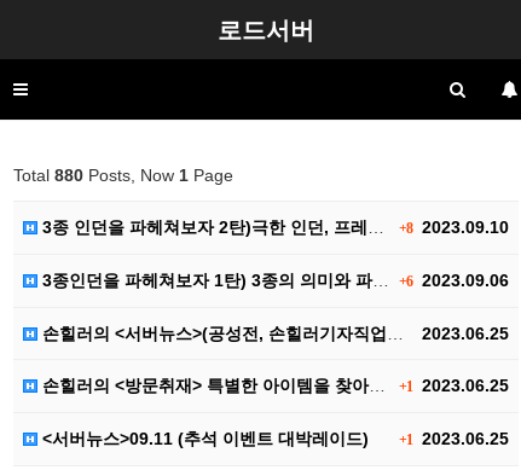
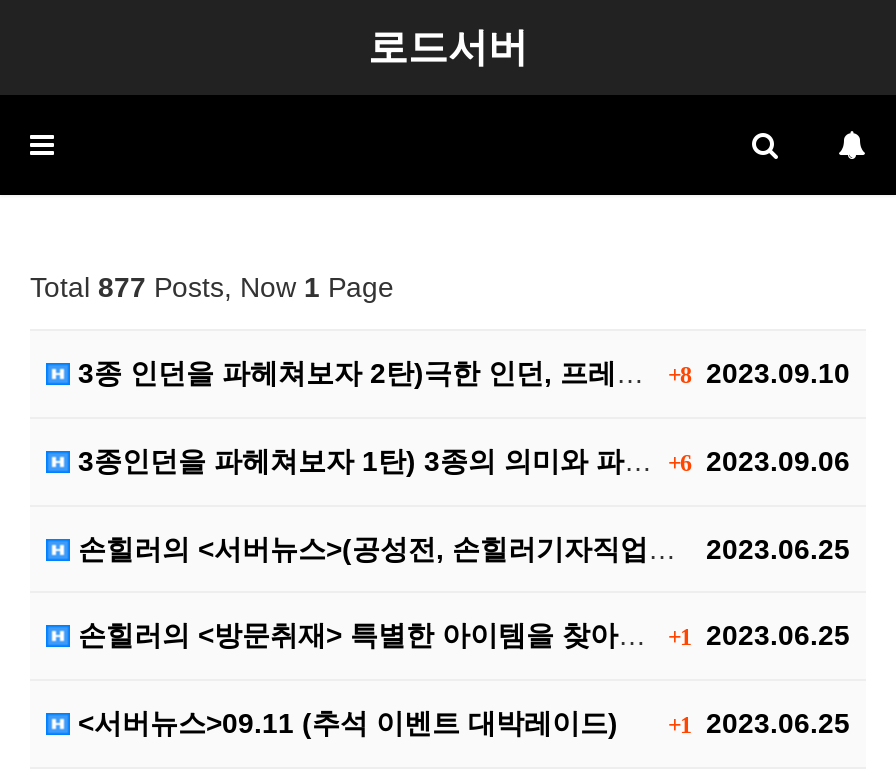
- Total 880 Posts, Now 1 Page
+ Total 877 Posts, Now 1 Page
